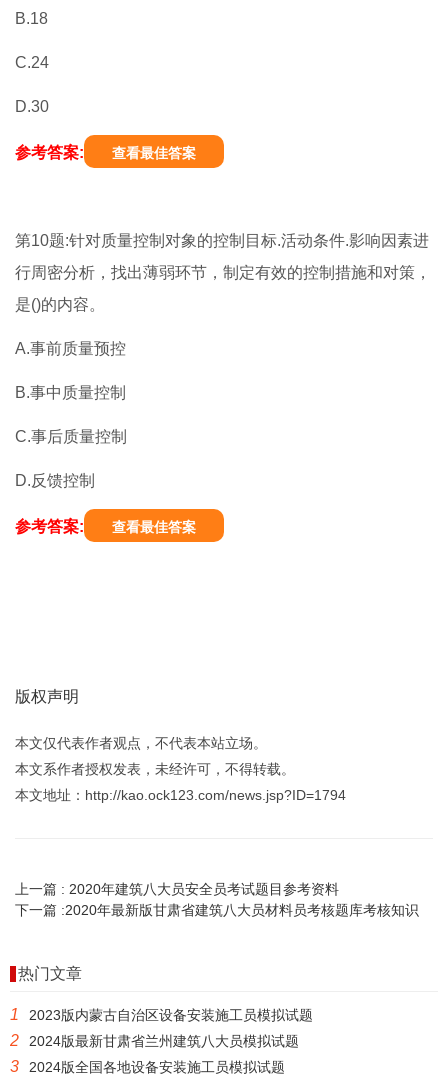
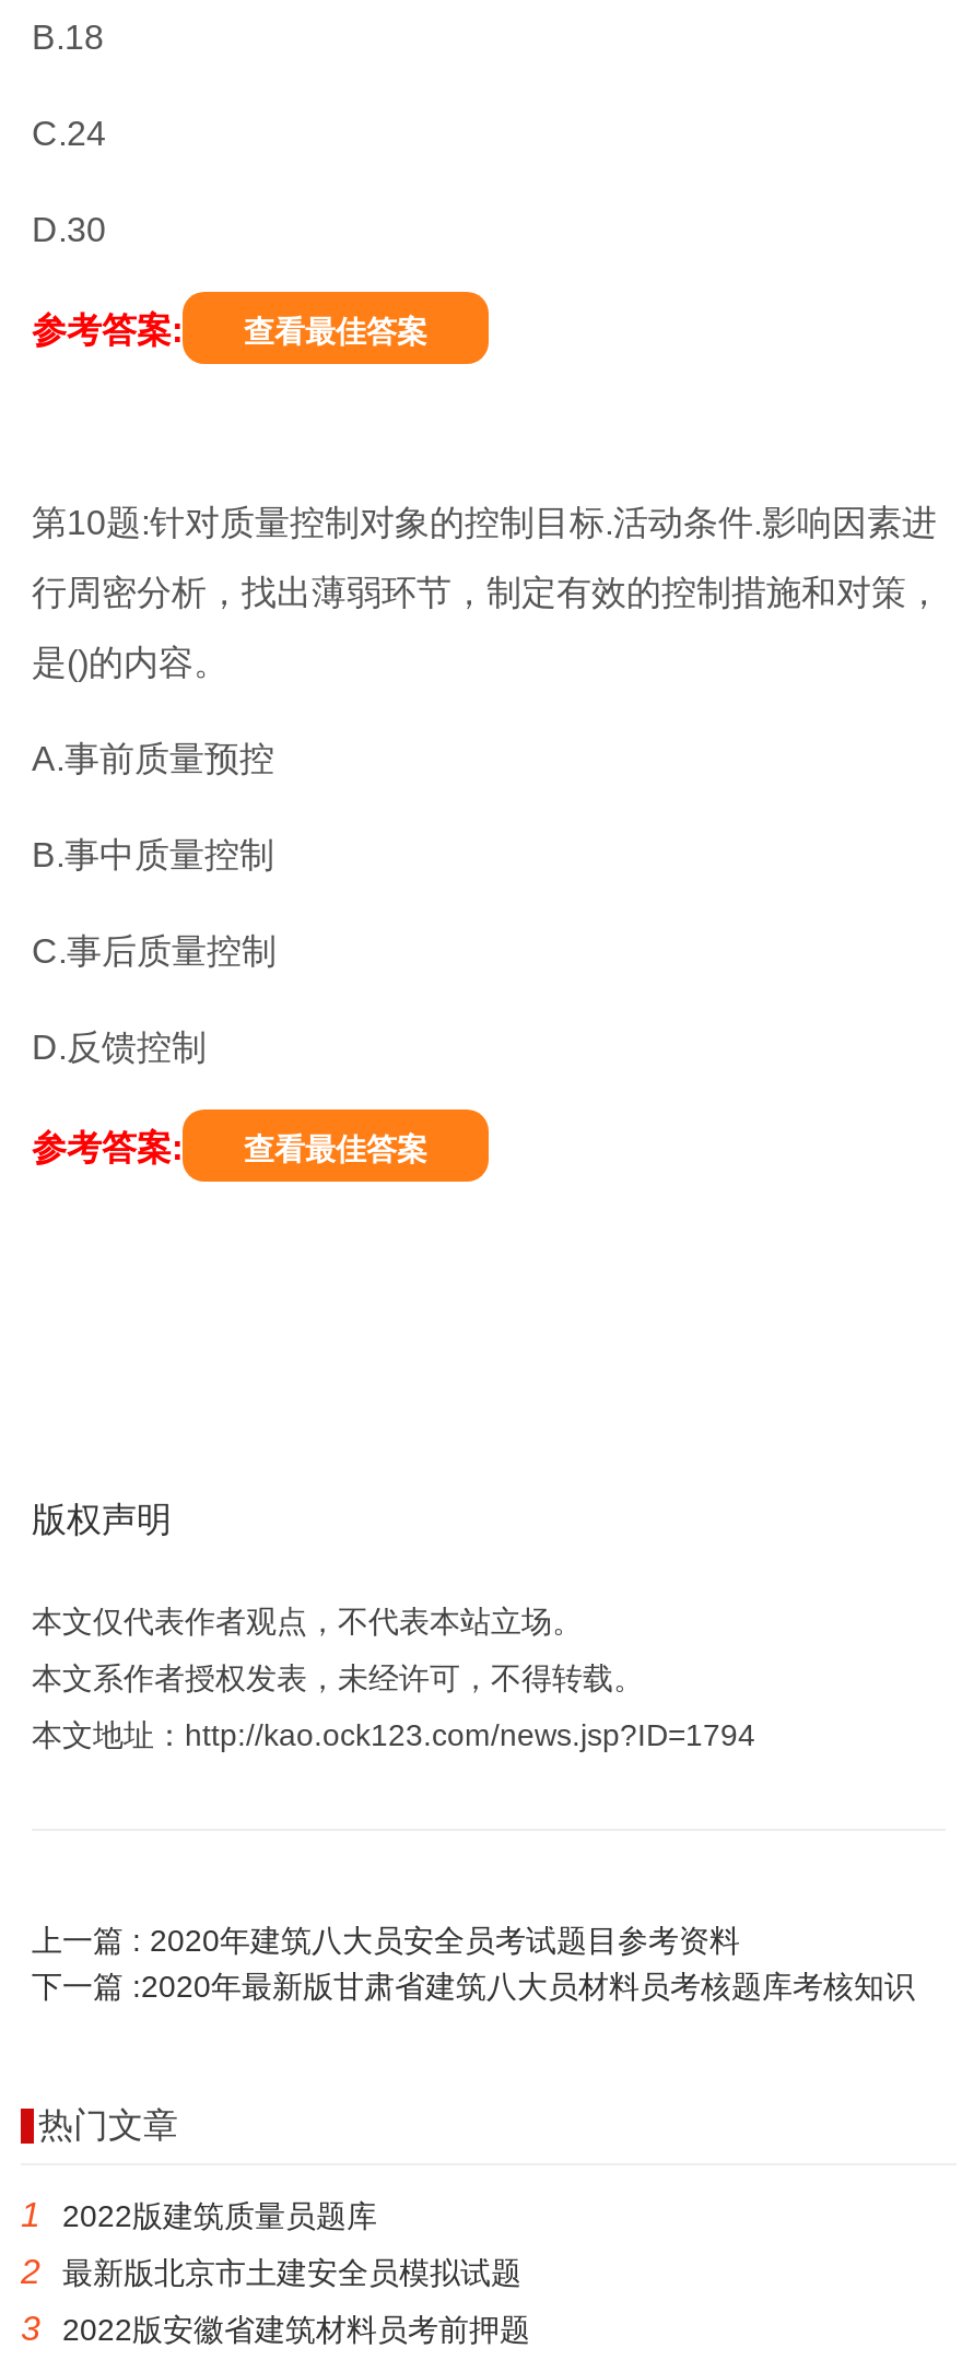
- 2023版内蒙古自治区设备安装施工员模拟试题
+ 2022版建筑质量员题库

- 2024版最新甘肃省兰州建筑八大员模拟试题
+ 最新版北京市土建安全员模拟试题

- 2024版全国各地设备安装施工员模拟试题
+ 2022版安徽省建筑材料员考前押题
